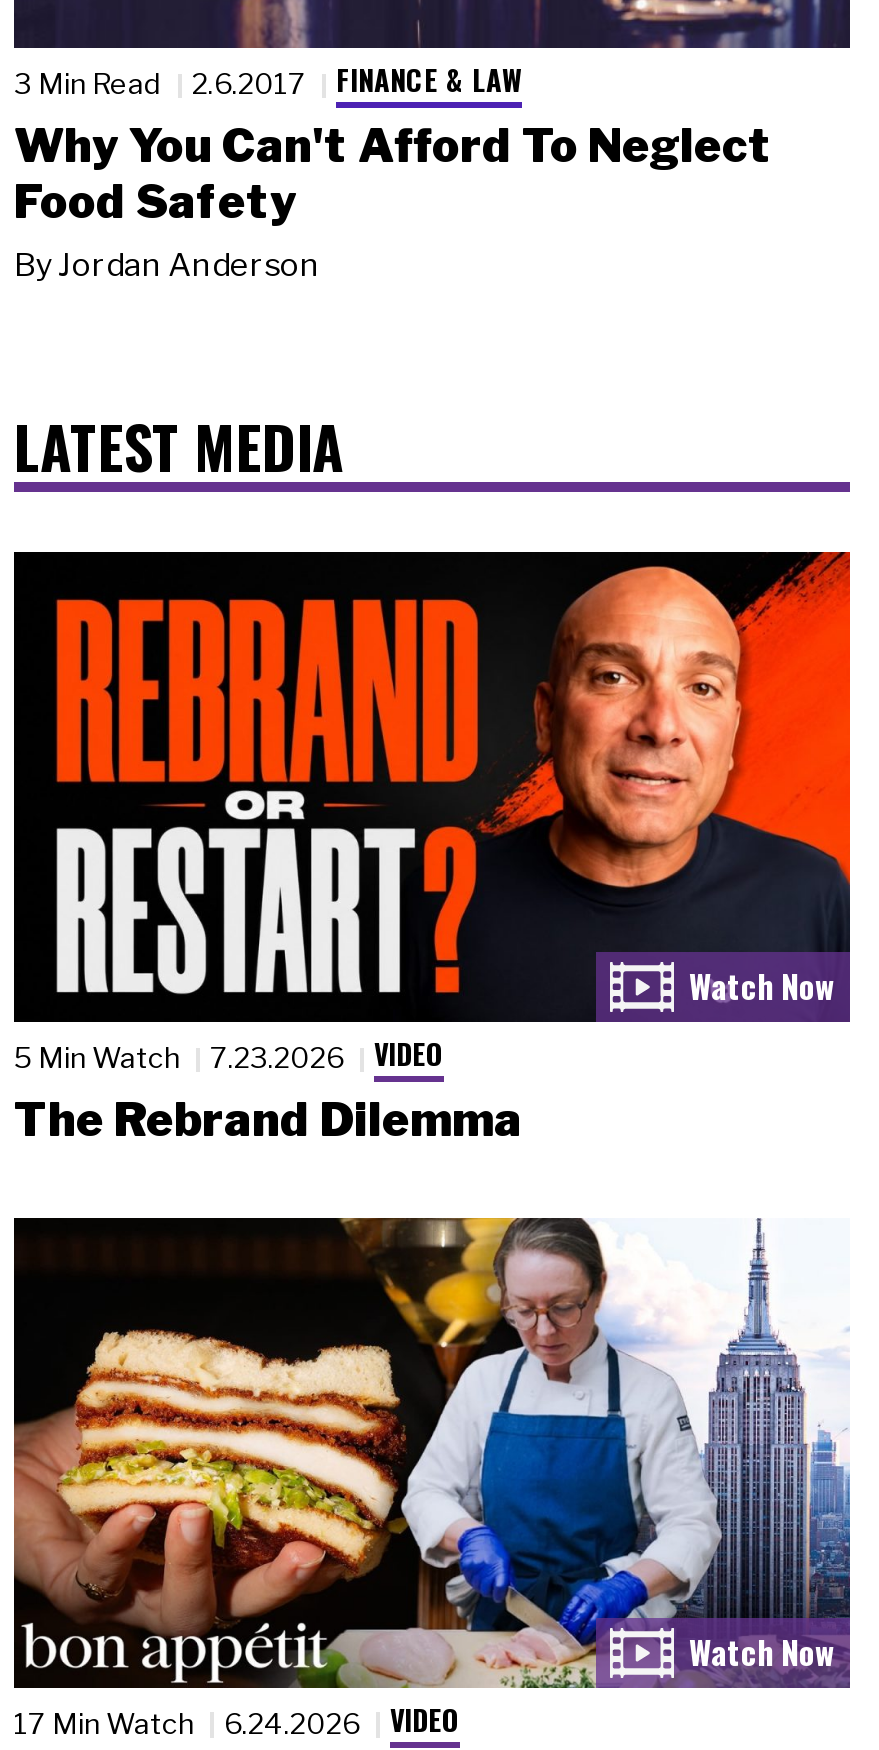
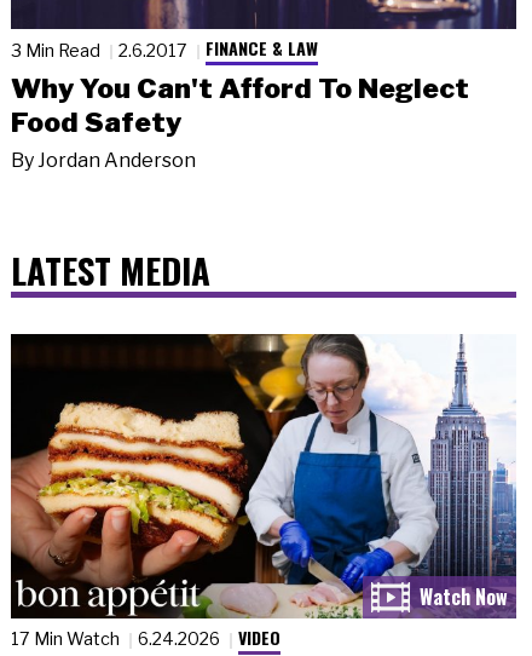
- [image]
- 5 Min Watch
- 7.23.2026
- VIDEO
- The Rebrand Dilemma
